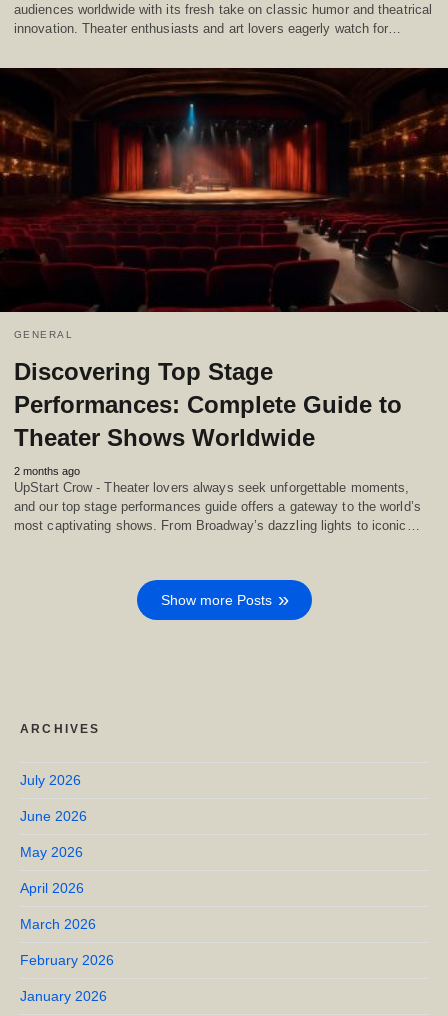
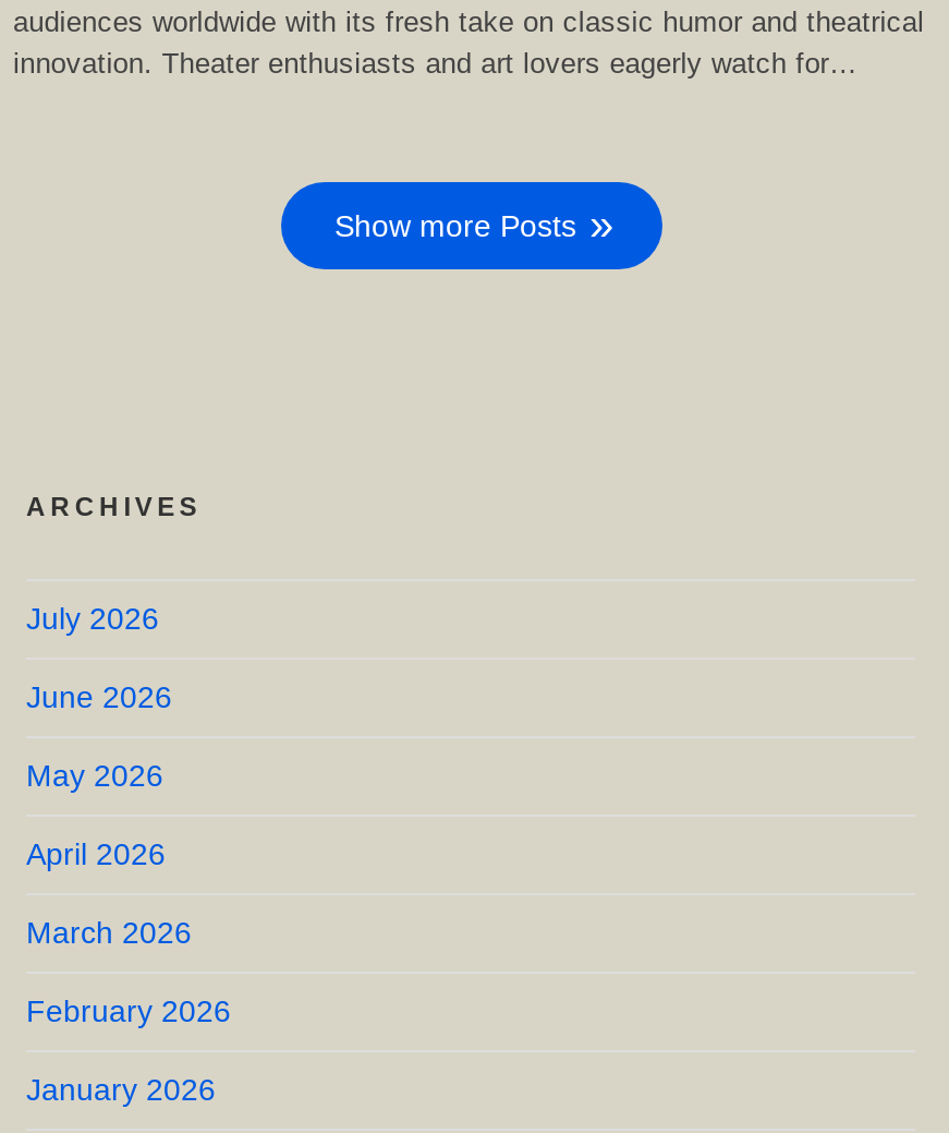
- [image]
- GENERAL
- Discovering Top Stage
- Performances: Complete Guide to
- Theater Shows Worldwide
- 2 months ago
- UpStart Crow - Theater lovers always seek unforgettable moments,
- and our top stage performances guide offers a gateway to the world’s
- most captivating shows. From Broadway’s dazzling lights to iconic…
